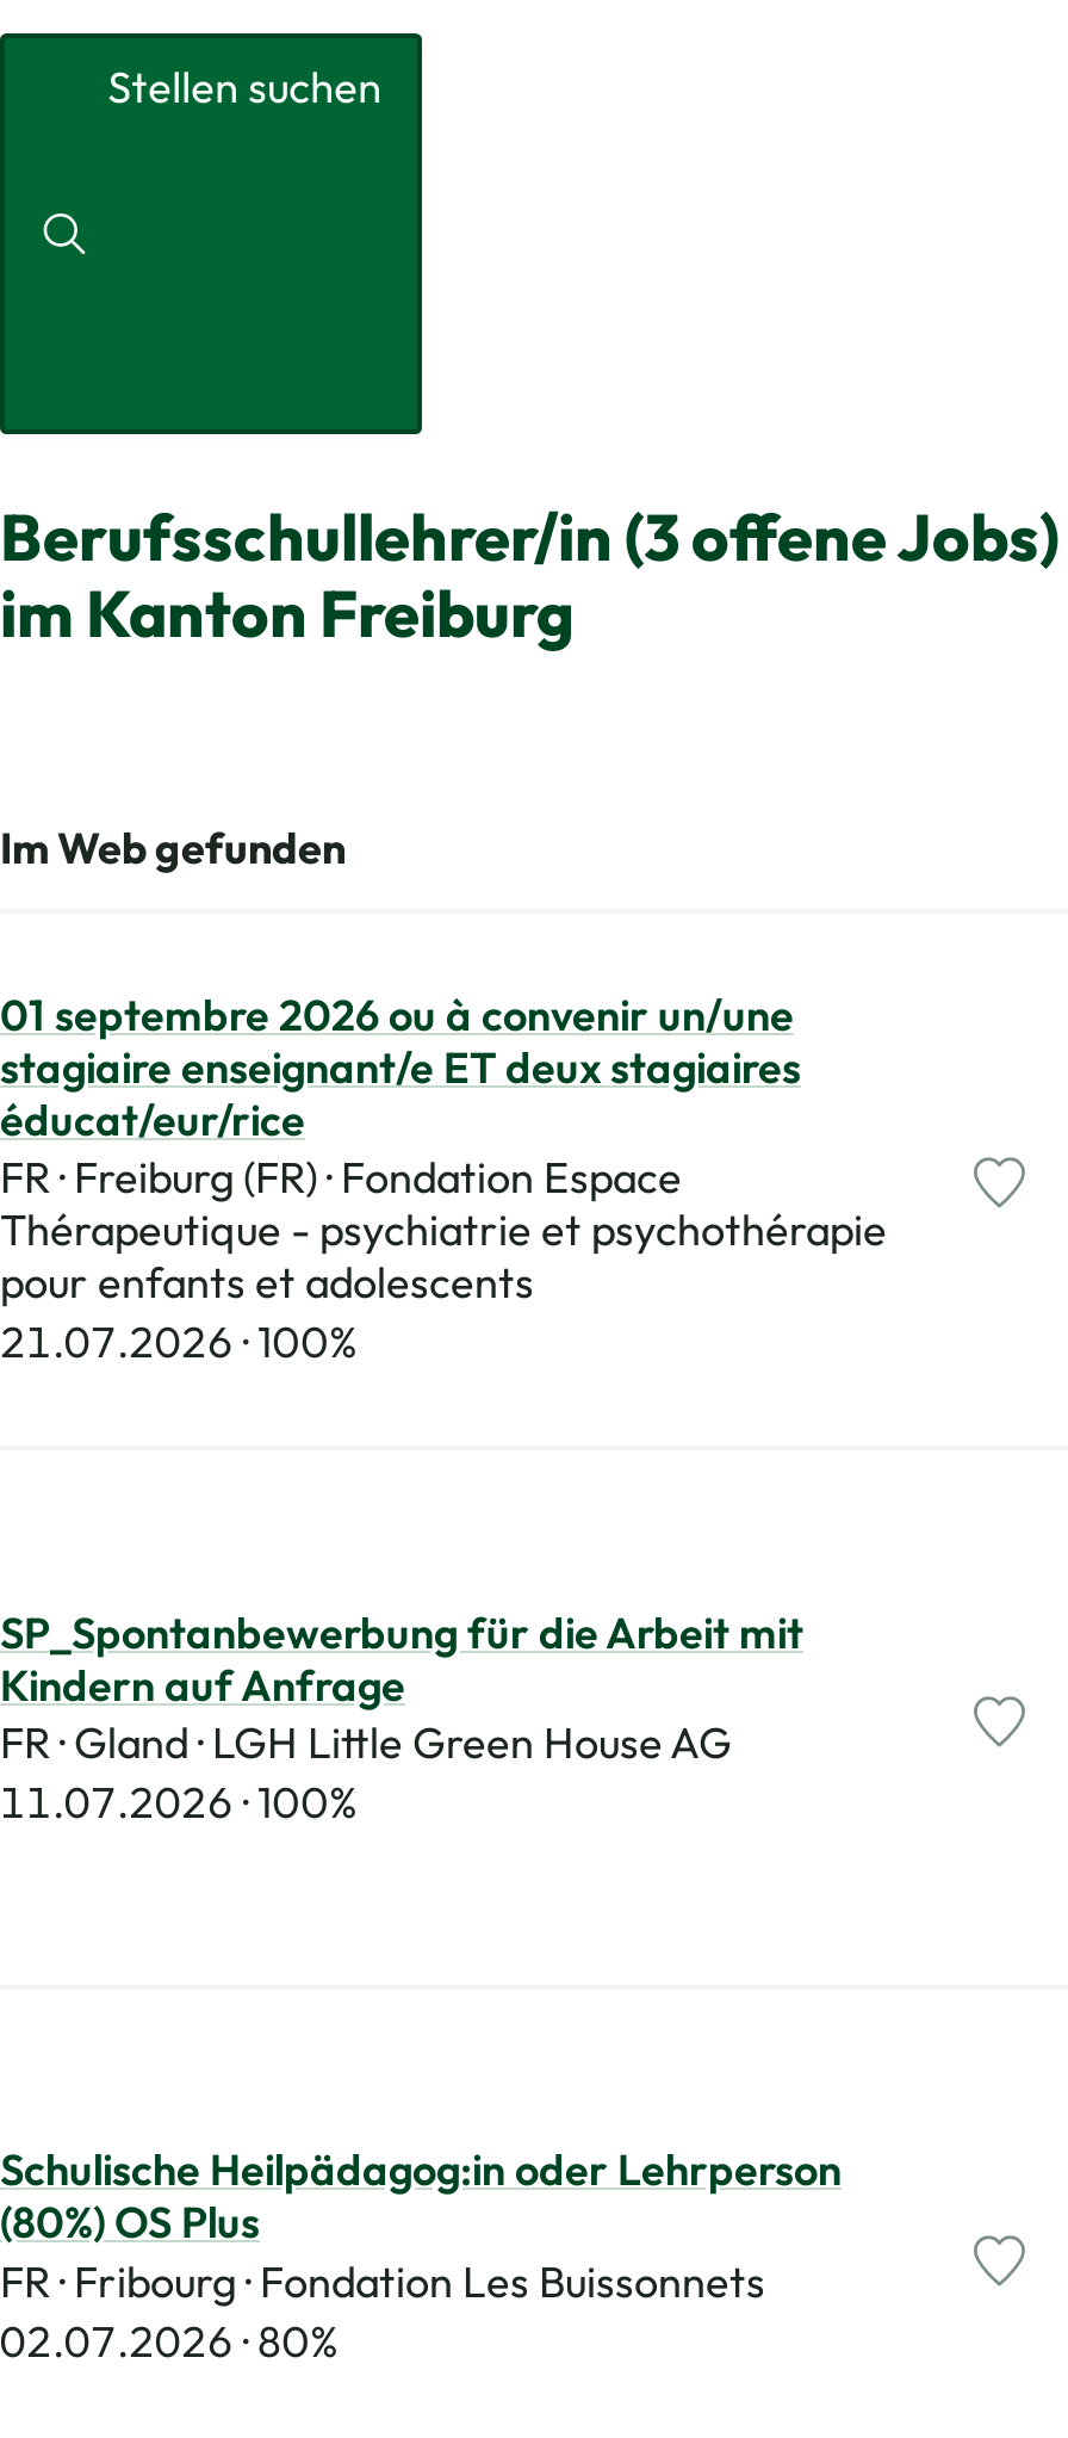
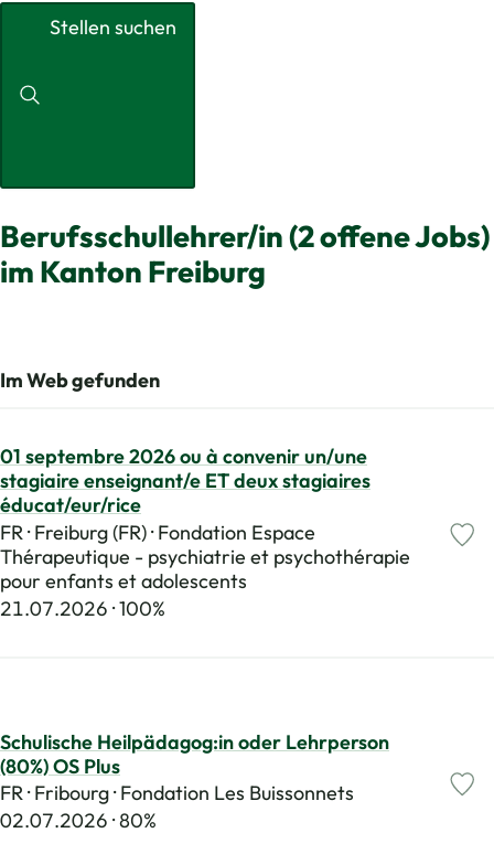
- Berufsschullehrer/in (3 offene Jobs)
+ Berufsschullehrer/in (2 offene Jobs)

- SP_Spontanbewerbung für die Arbeit mit
- Kindern auf Anfrage
- FR · Gland · LGH Little Green House AG
- 11.07.2026 100%
